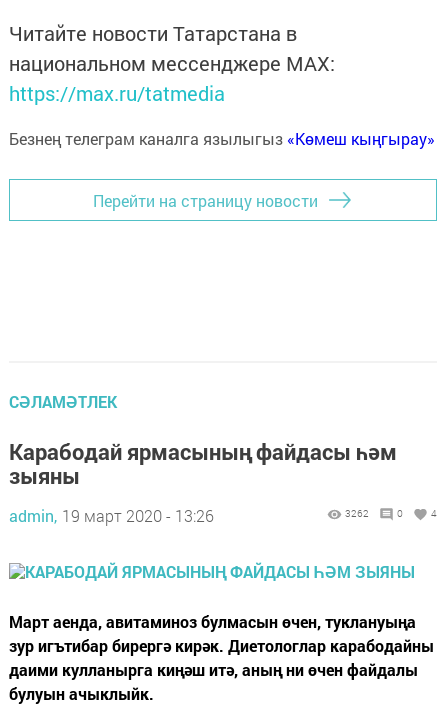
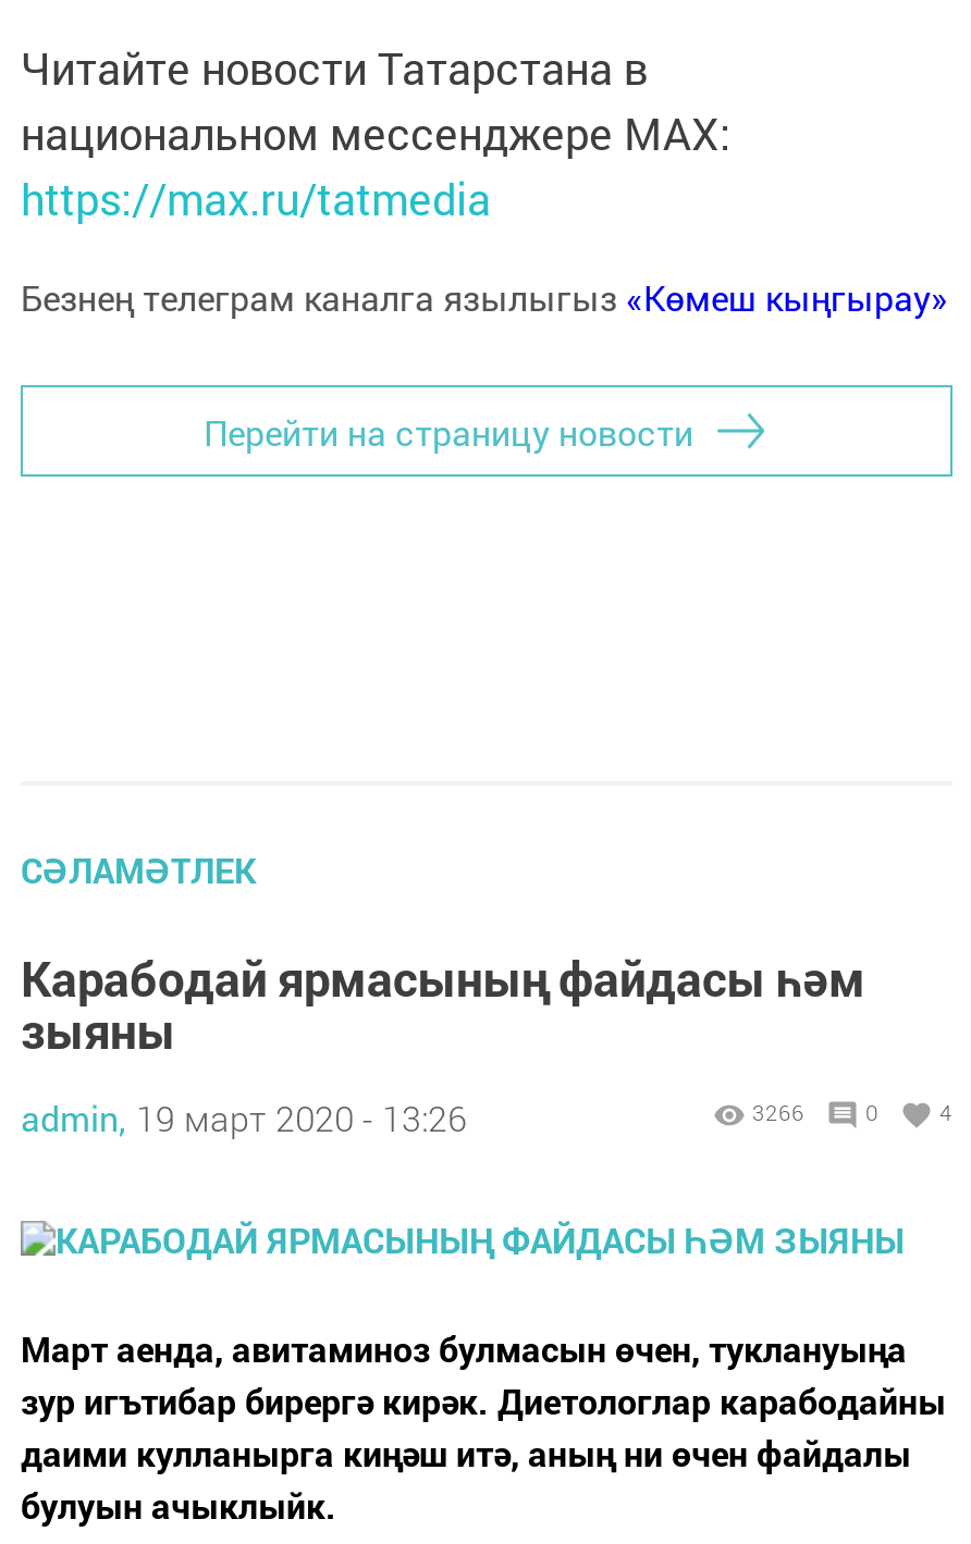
- 3262
+ 3266
